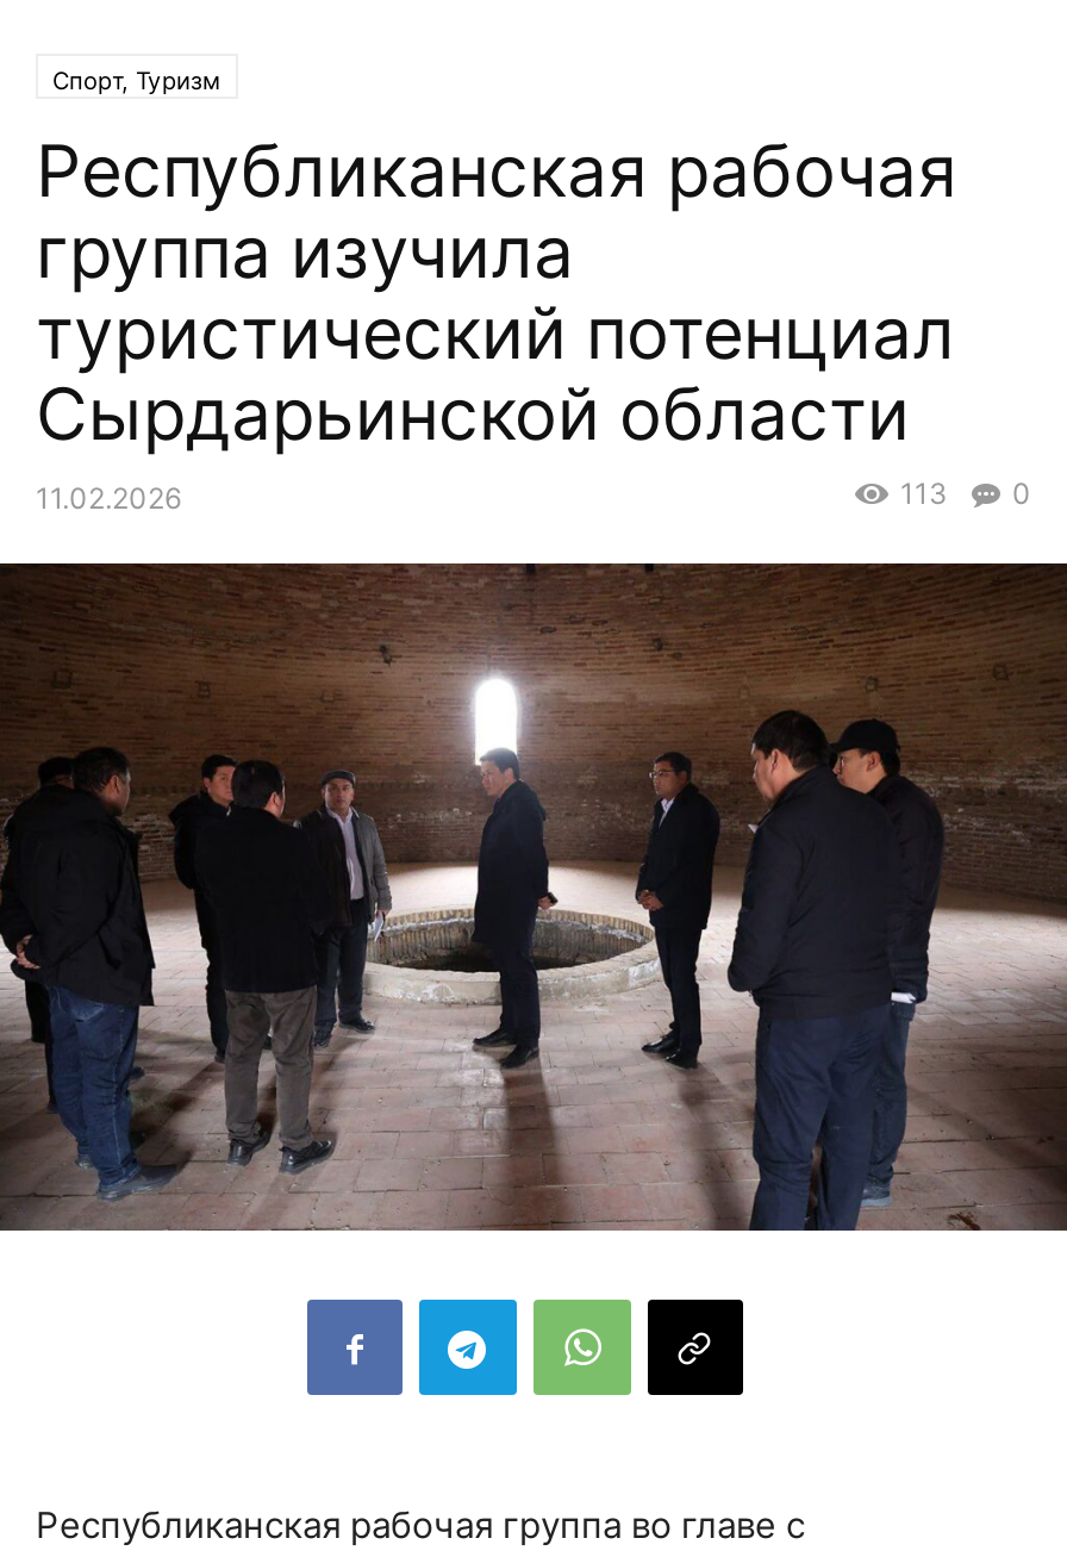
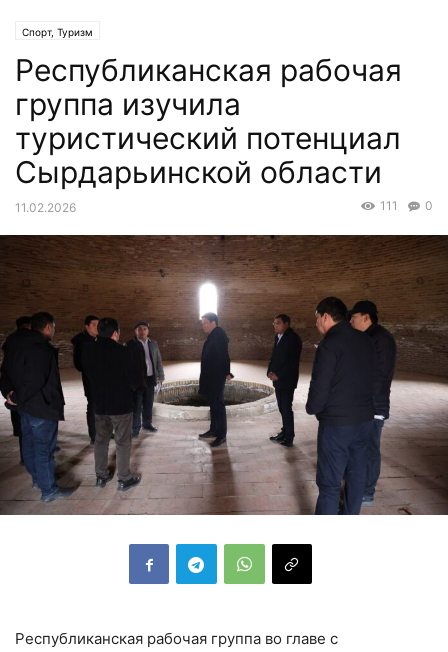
- 113 0
+ 111 0
